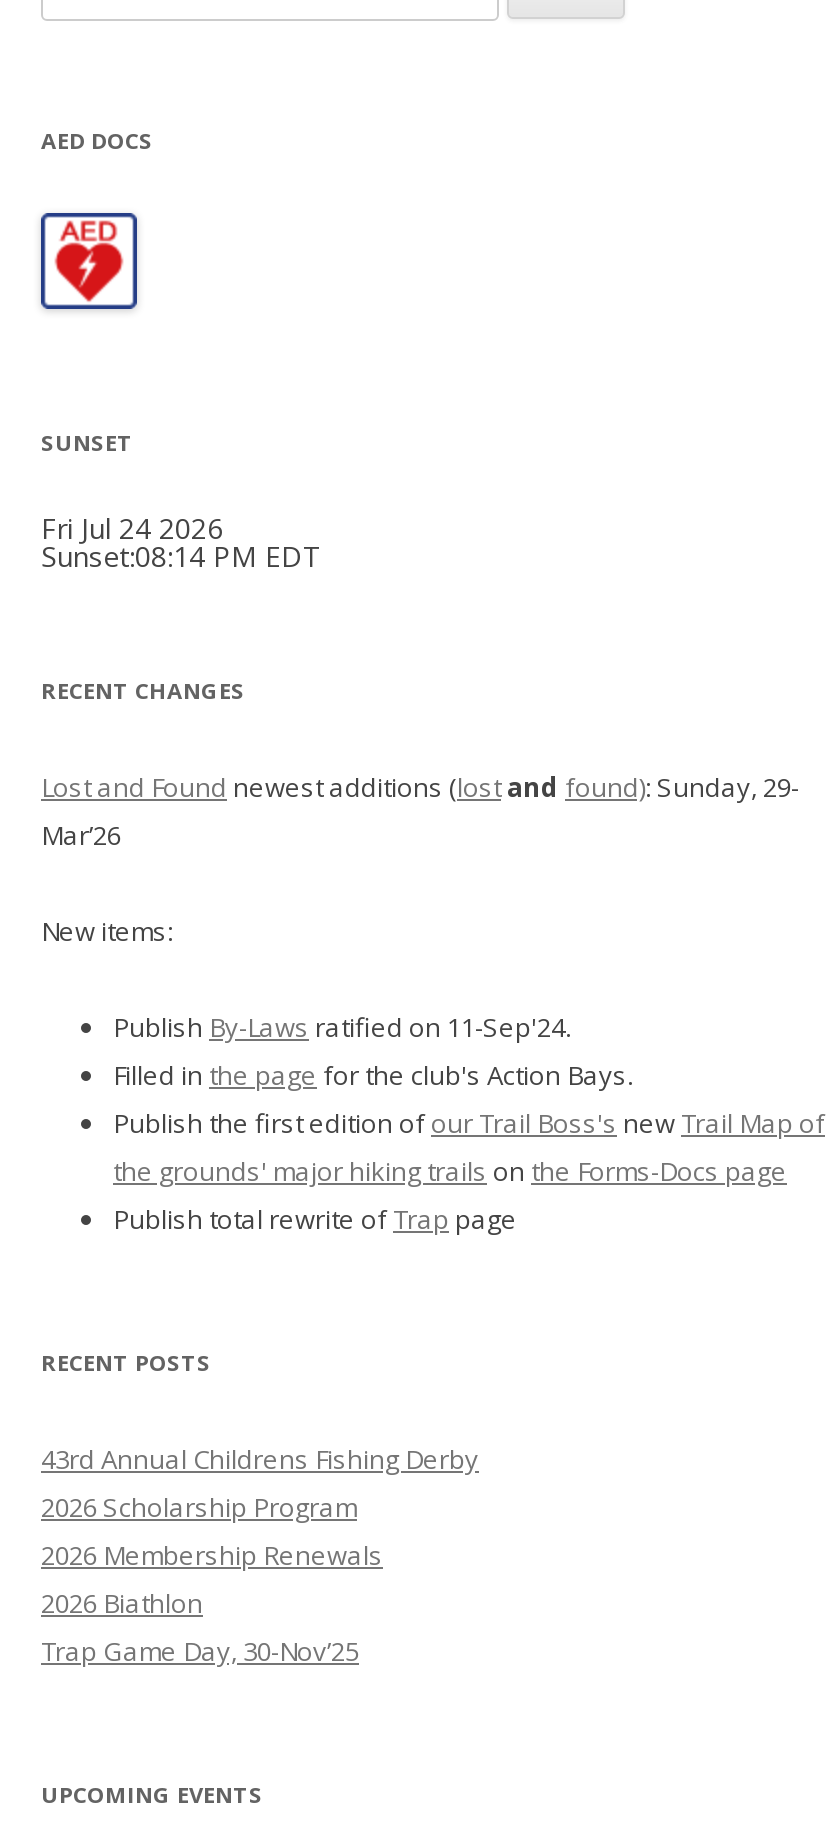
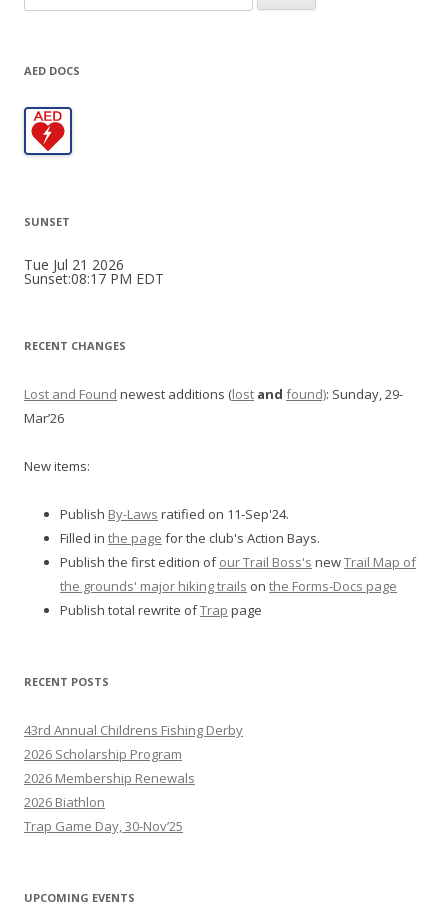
- Fri Jul 24 2026
+ Tue Jul 21 2026

- Sunset:08:14 PM EDT
+ Sunset:08:17 PM EDT
